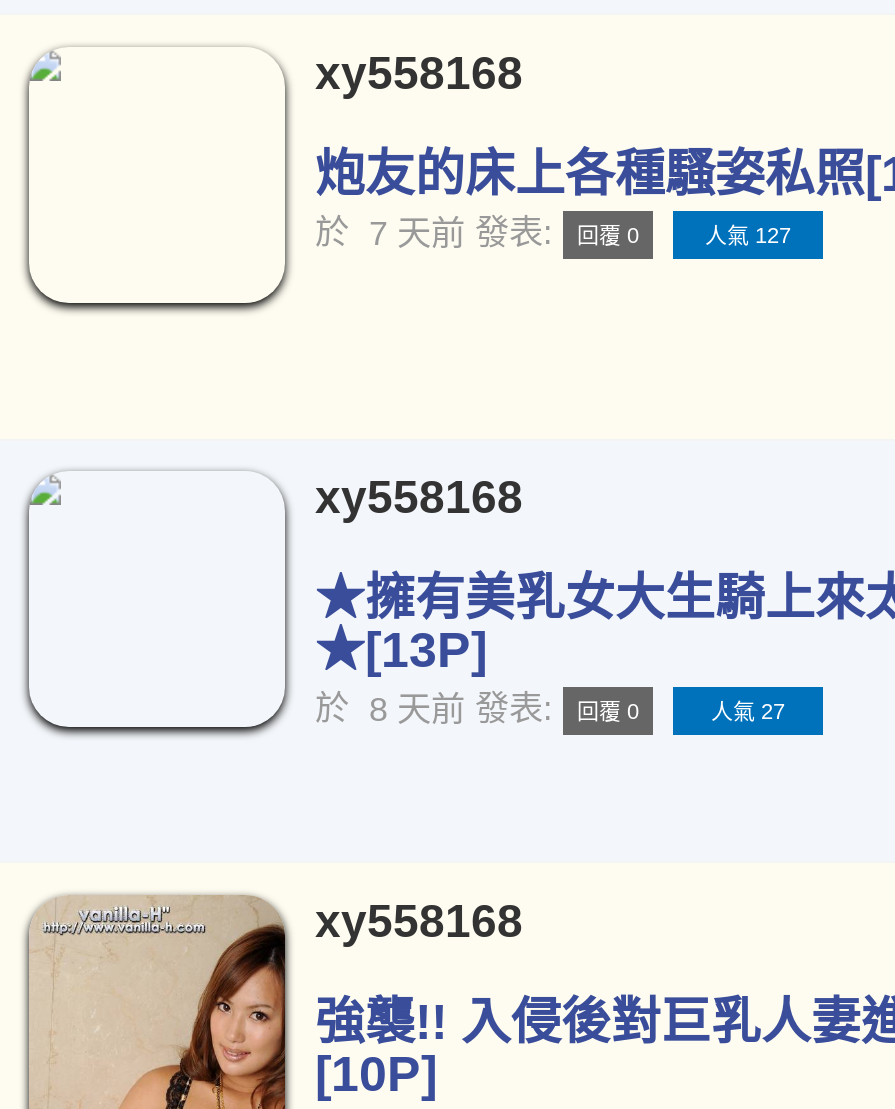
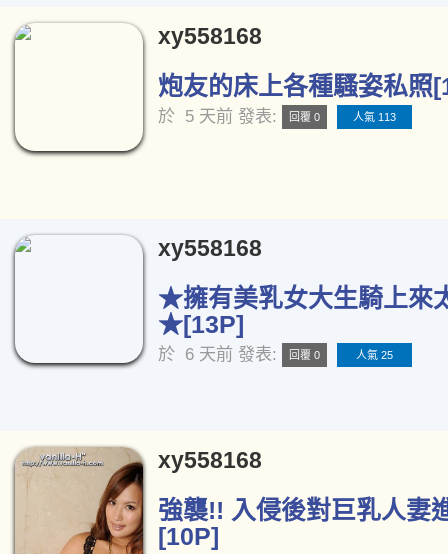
- 於7 天前發表: 回覆 0
+ 於5 天前發表: 回覆 0

- 人氣 127
+ 人氣 113

- 於8 天前發表: 回覆 0
+ 於6 天前發表: 回覆 0

- 人氣 27
+ 人氣 25
